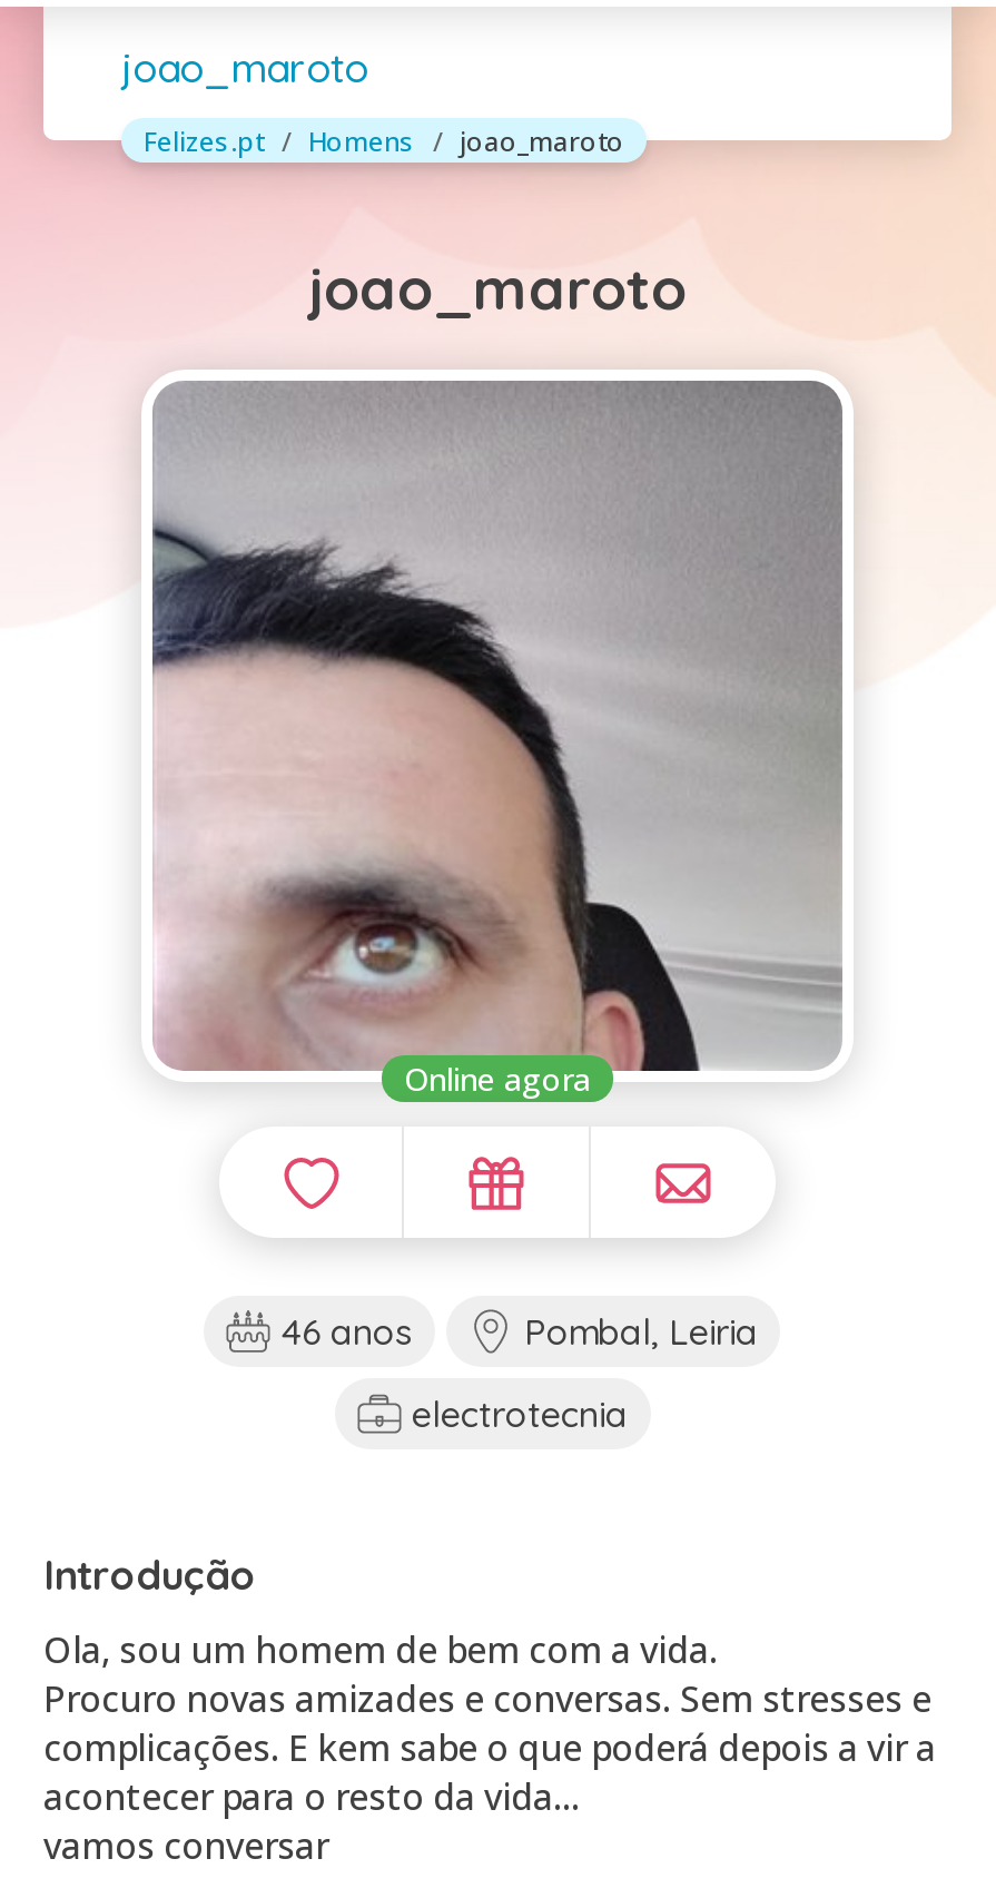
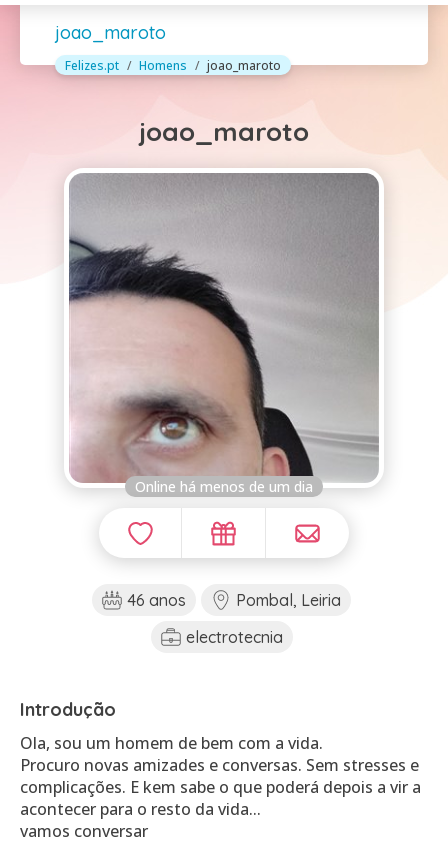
- Online agora
+ Online há menos de um dia
